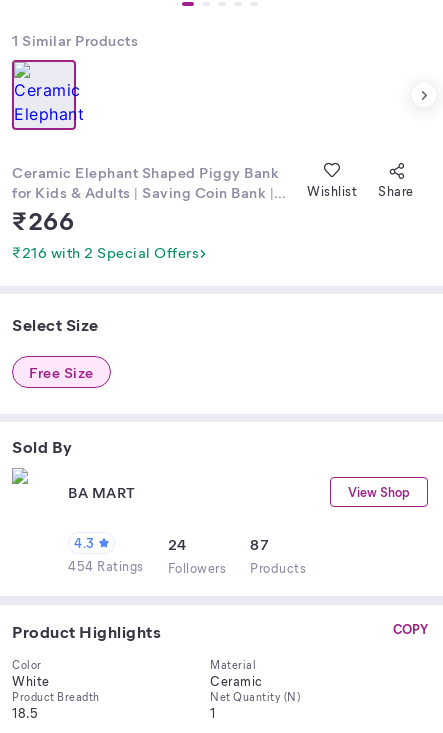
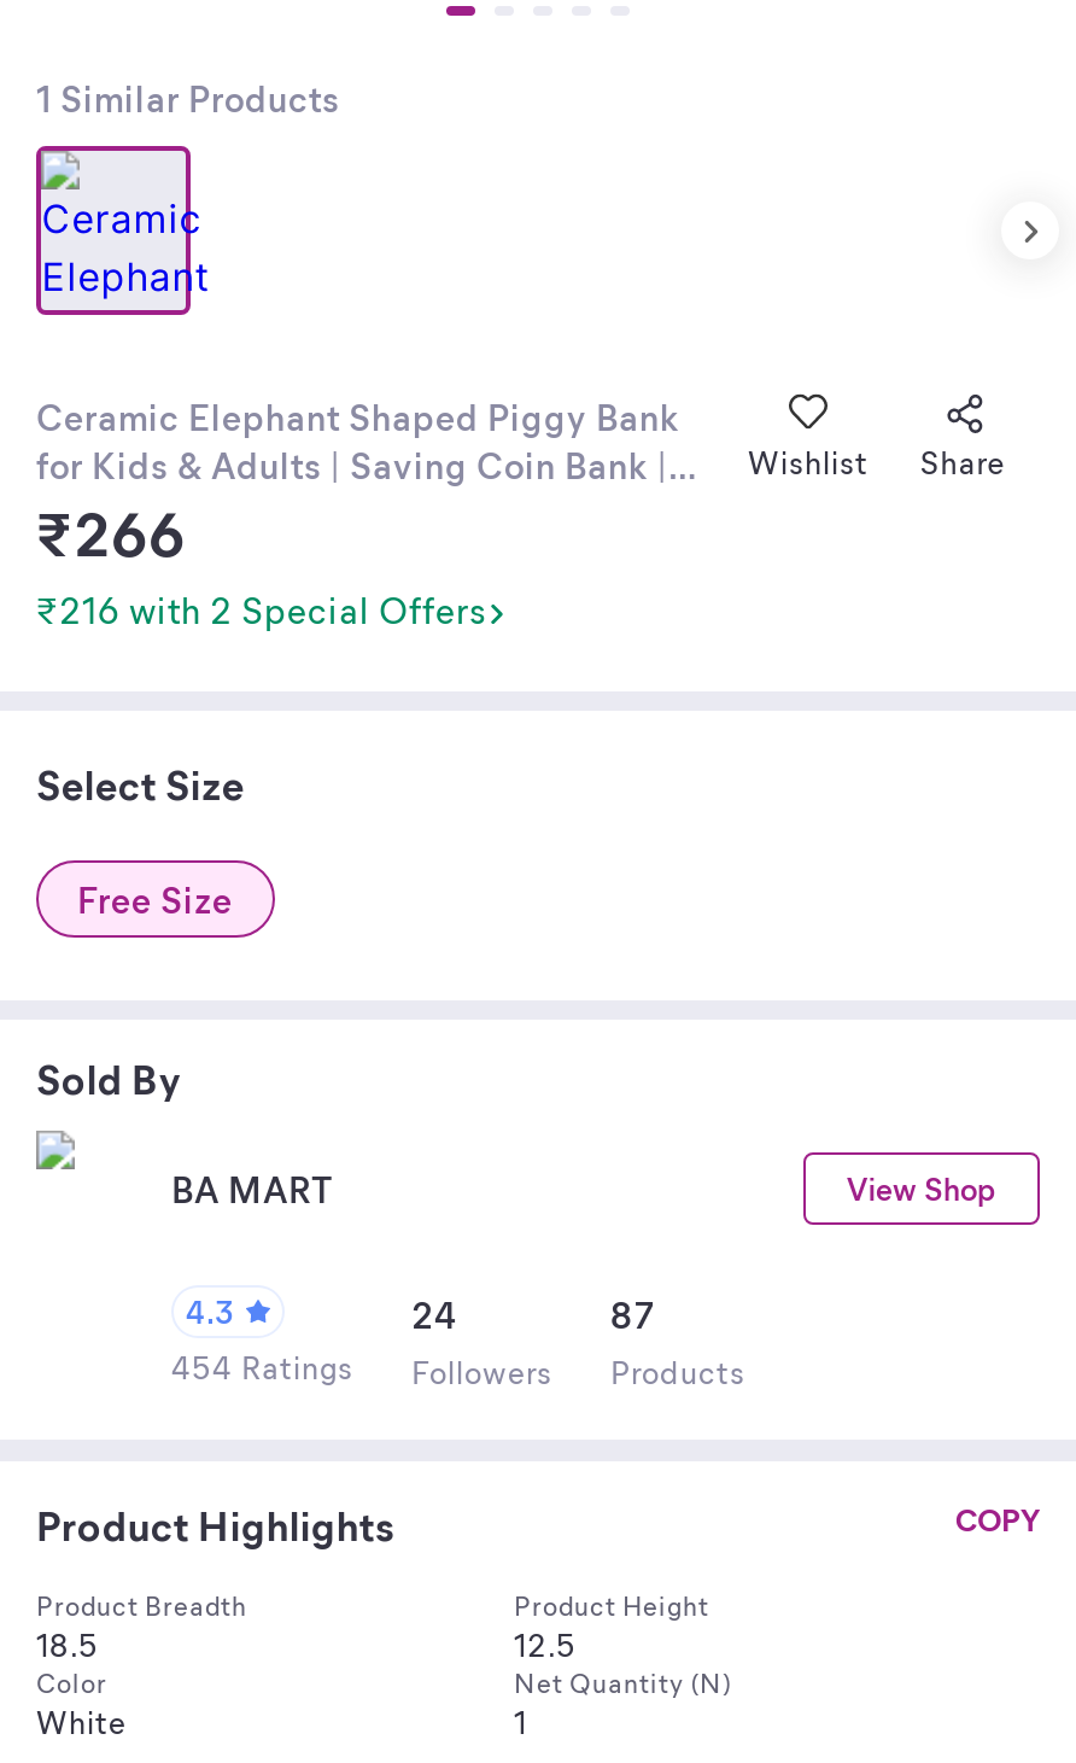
+ Product Height
+ 12.5

moved down: Color | White

- Material
- Ceramic

moved up: Product Breadth | 18.5
